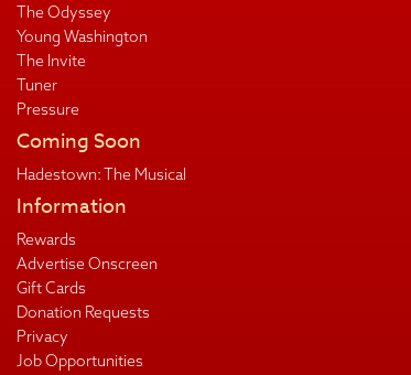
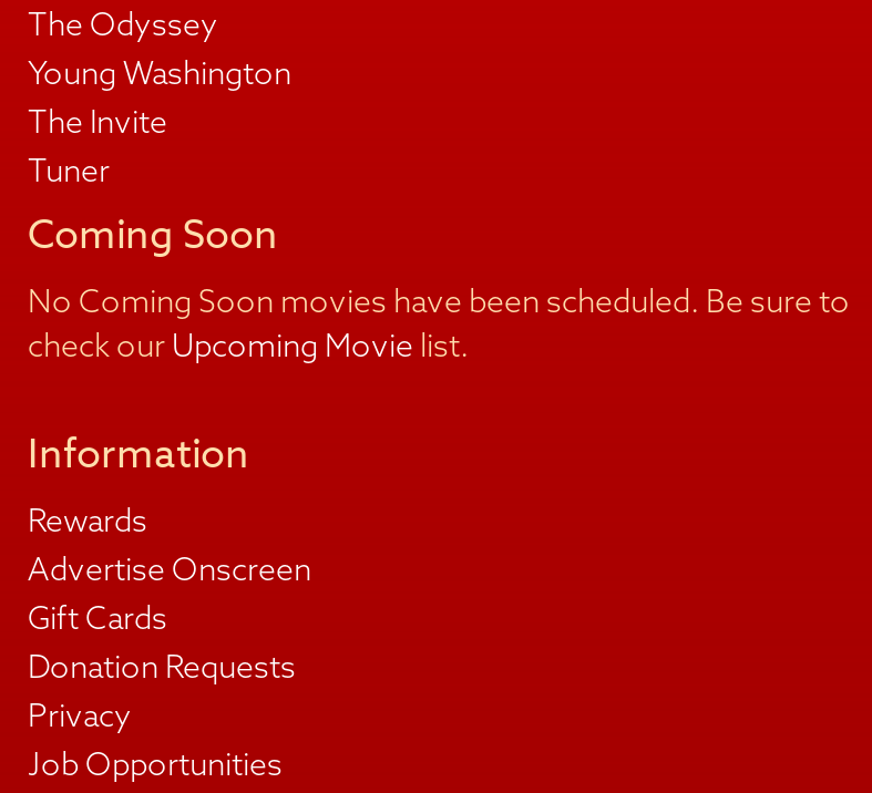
- Pressure

moved up: Coming Soon

- Hadestown: The Musical
+ No Coming Soon movies have been scheduled. Be sure to
+ check our Upcoming Movie list.
